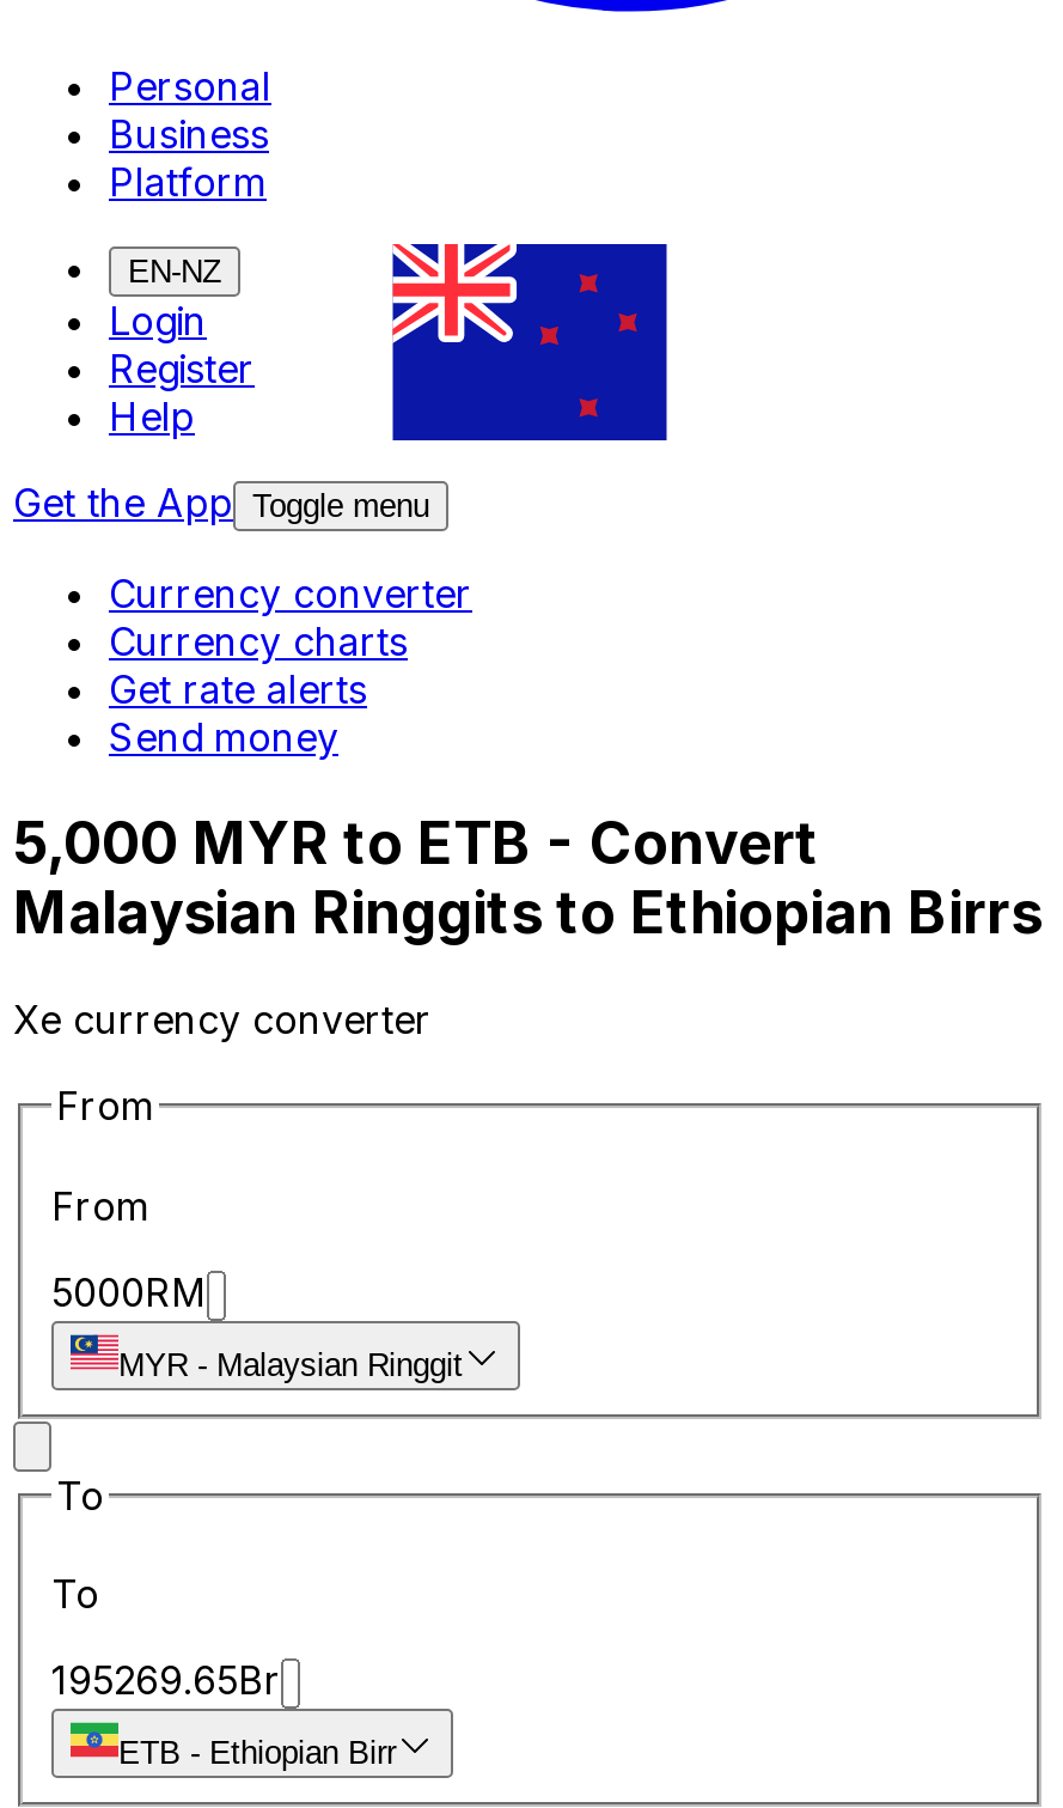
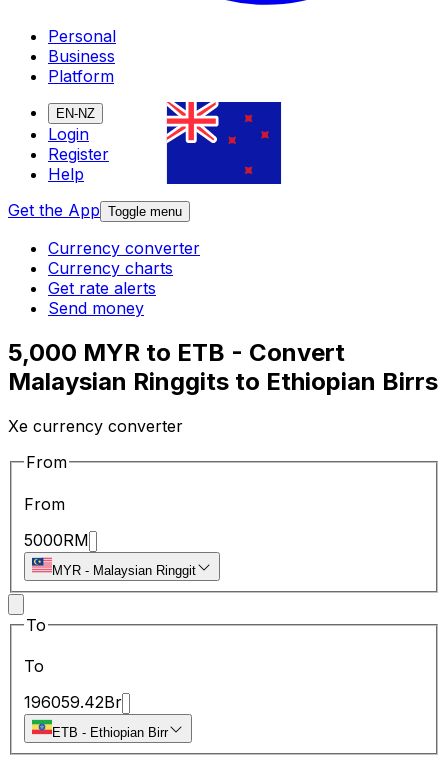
- 195269.65Br
+ 196059.42Br
